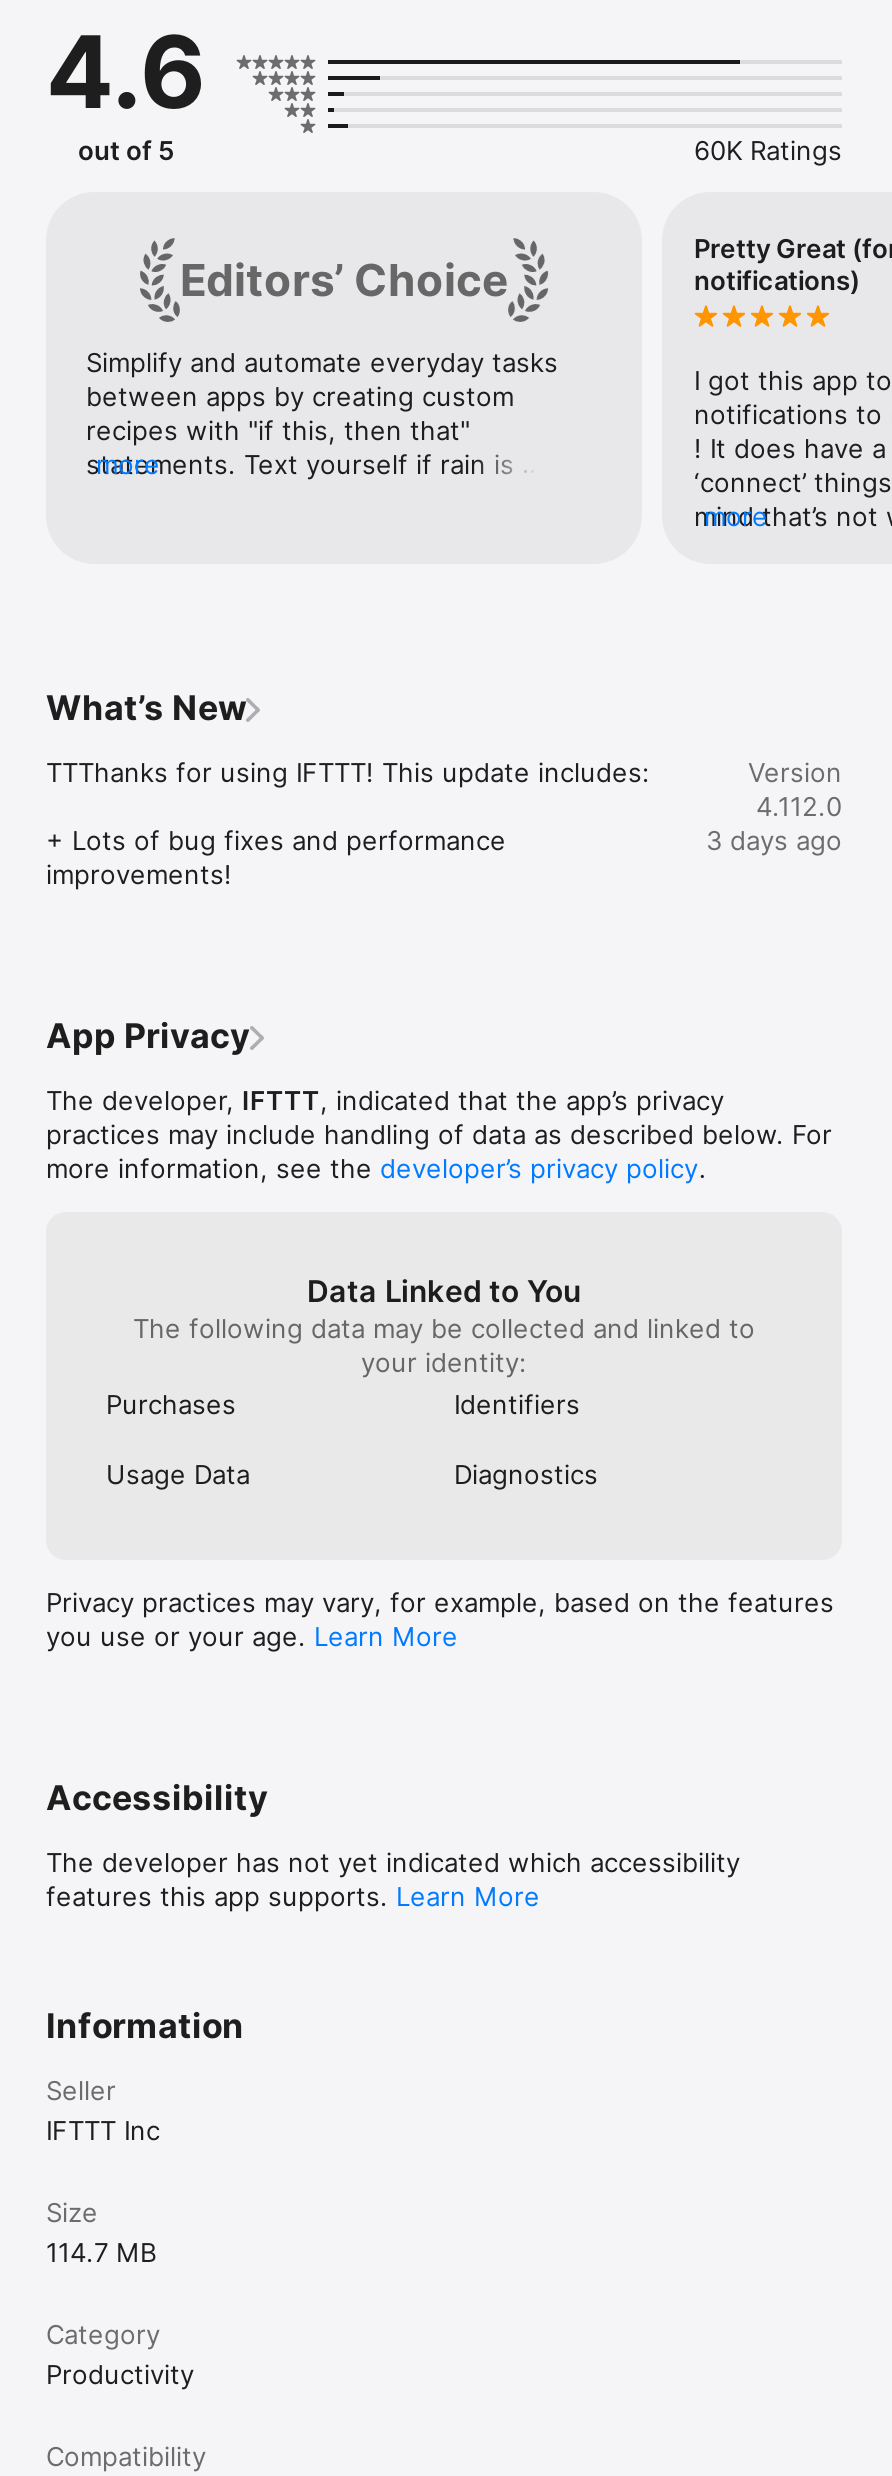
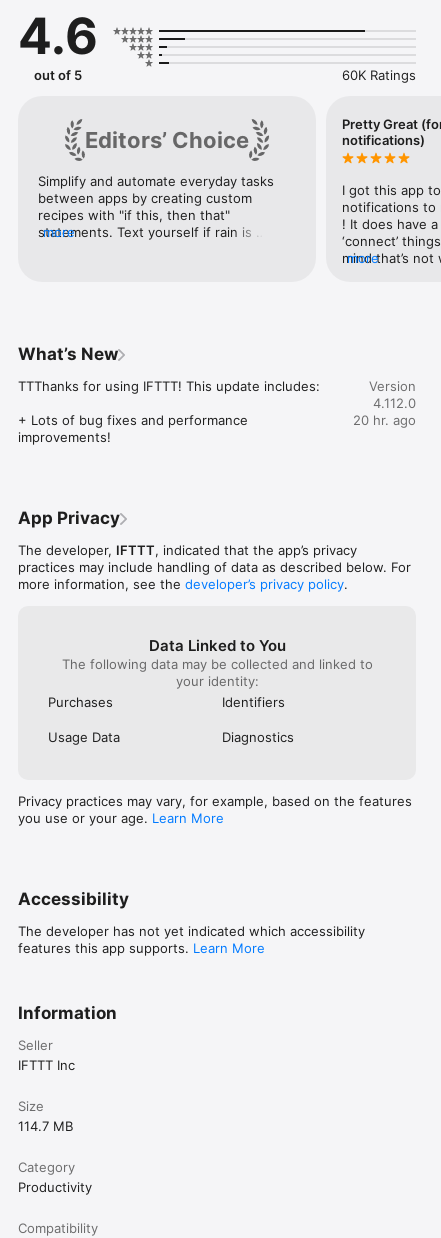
- 3 days ago
+ 20 hr. ago
